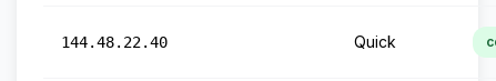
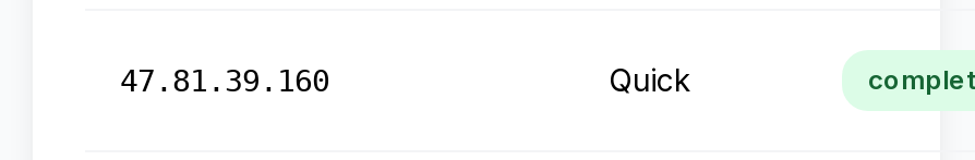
- 144.48.22.40
+ 47.81.39.160
